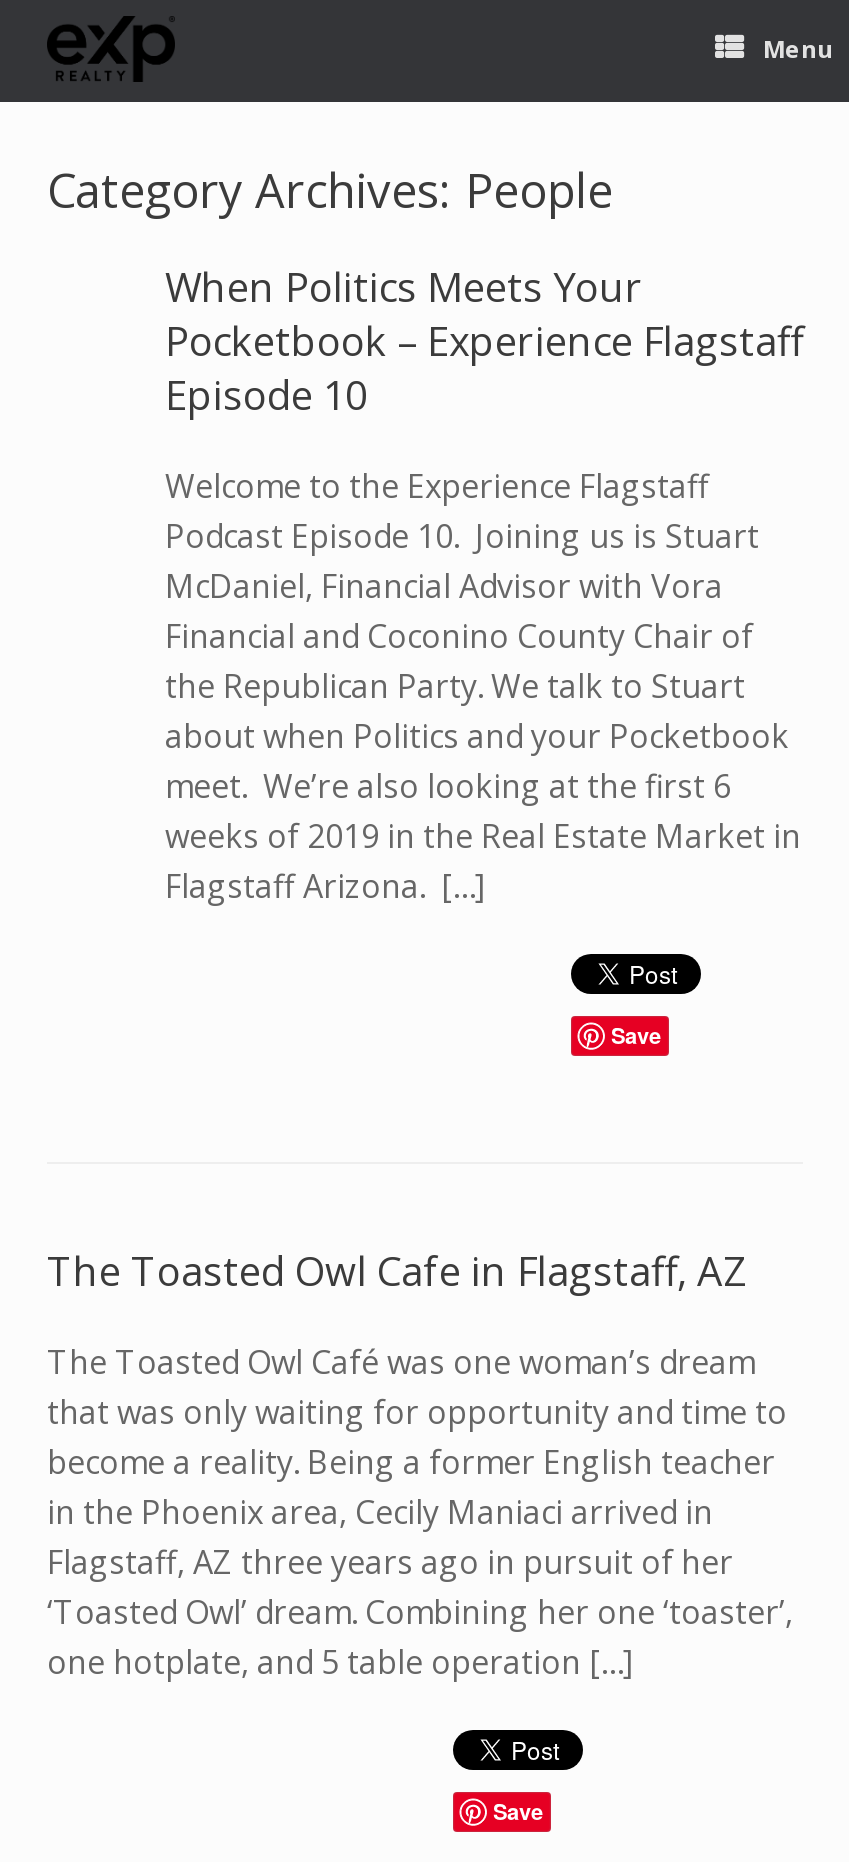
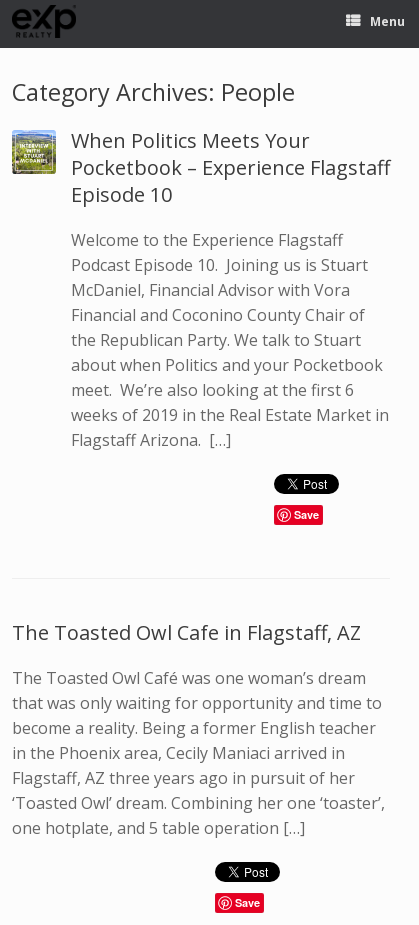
+ [image]
